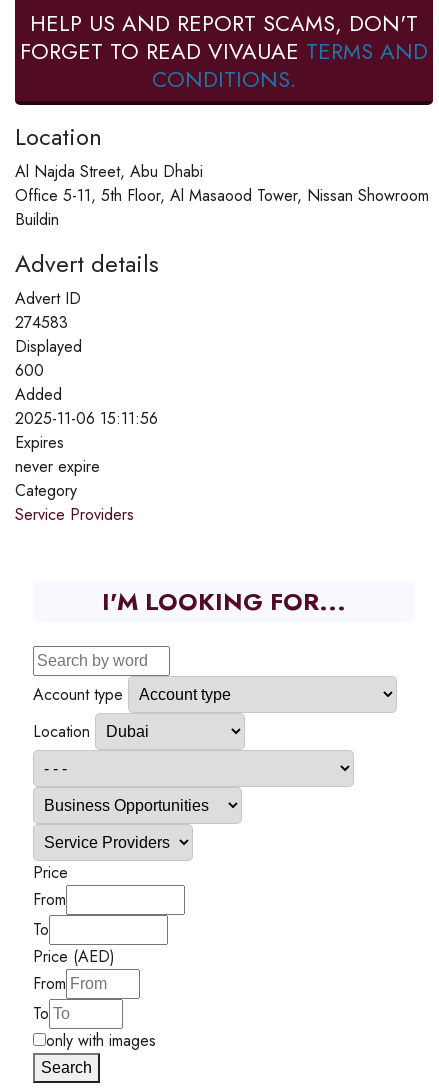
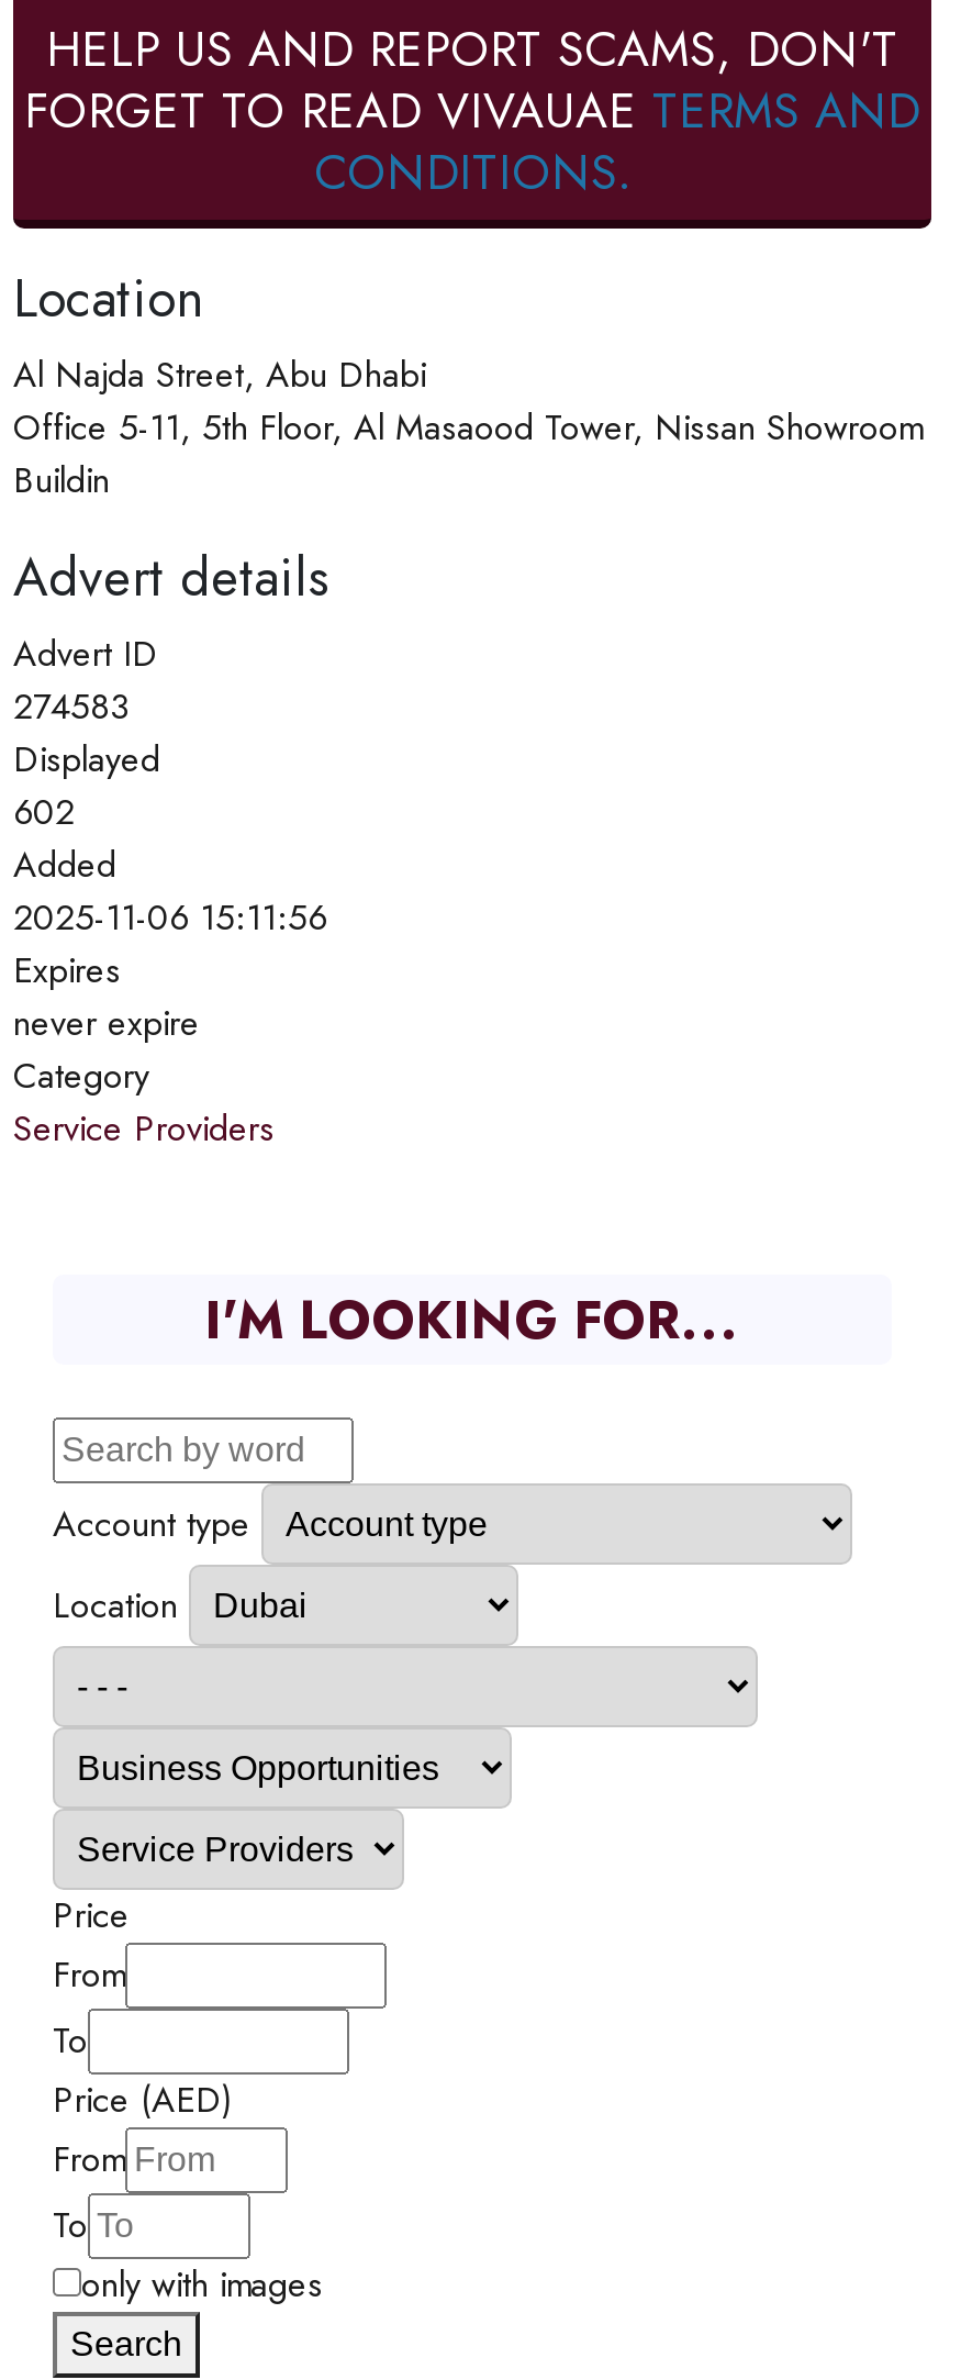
- 600
+ 602
